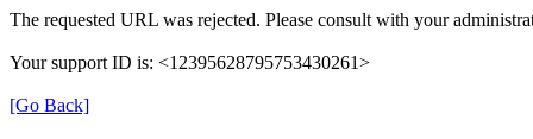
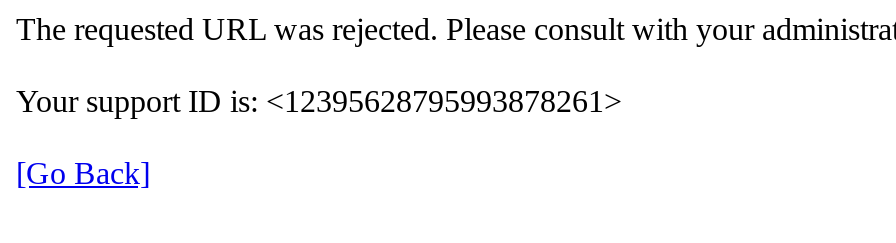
- Your support ID is: <12395628795753430261>
+ Your support ID is: <12395628795993878261>
